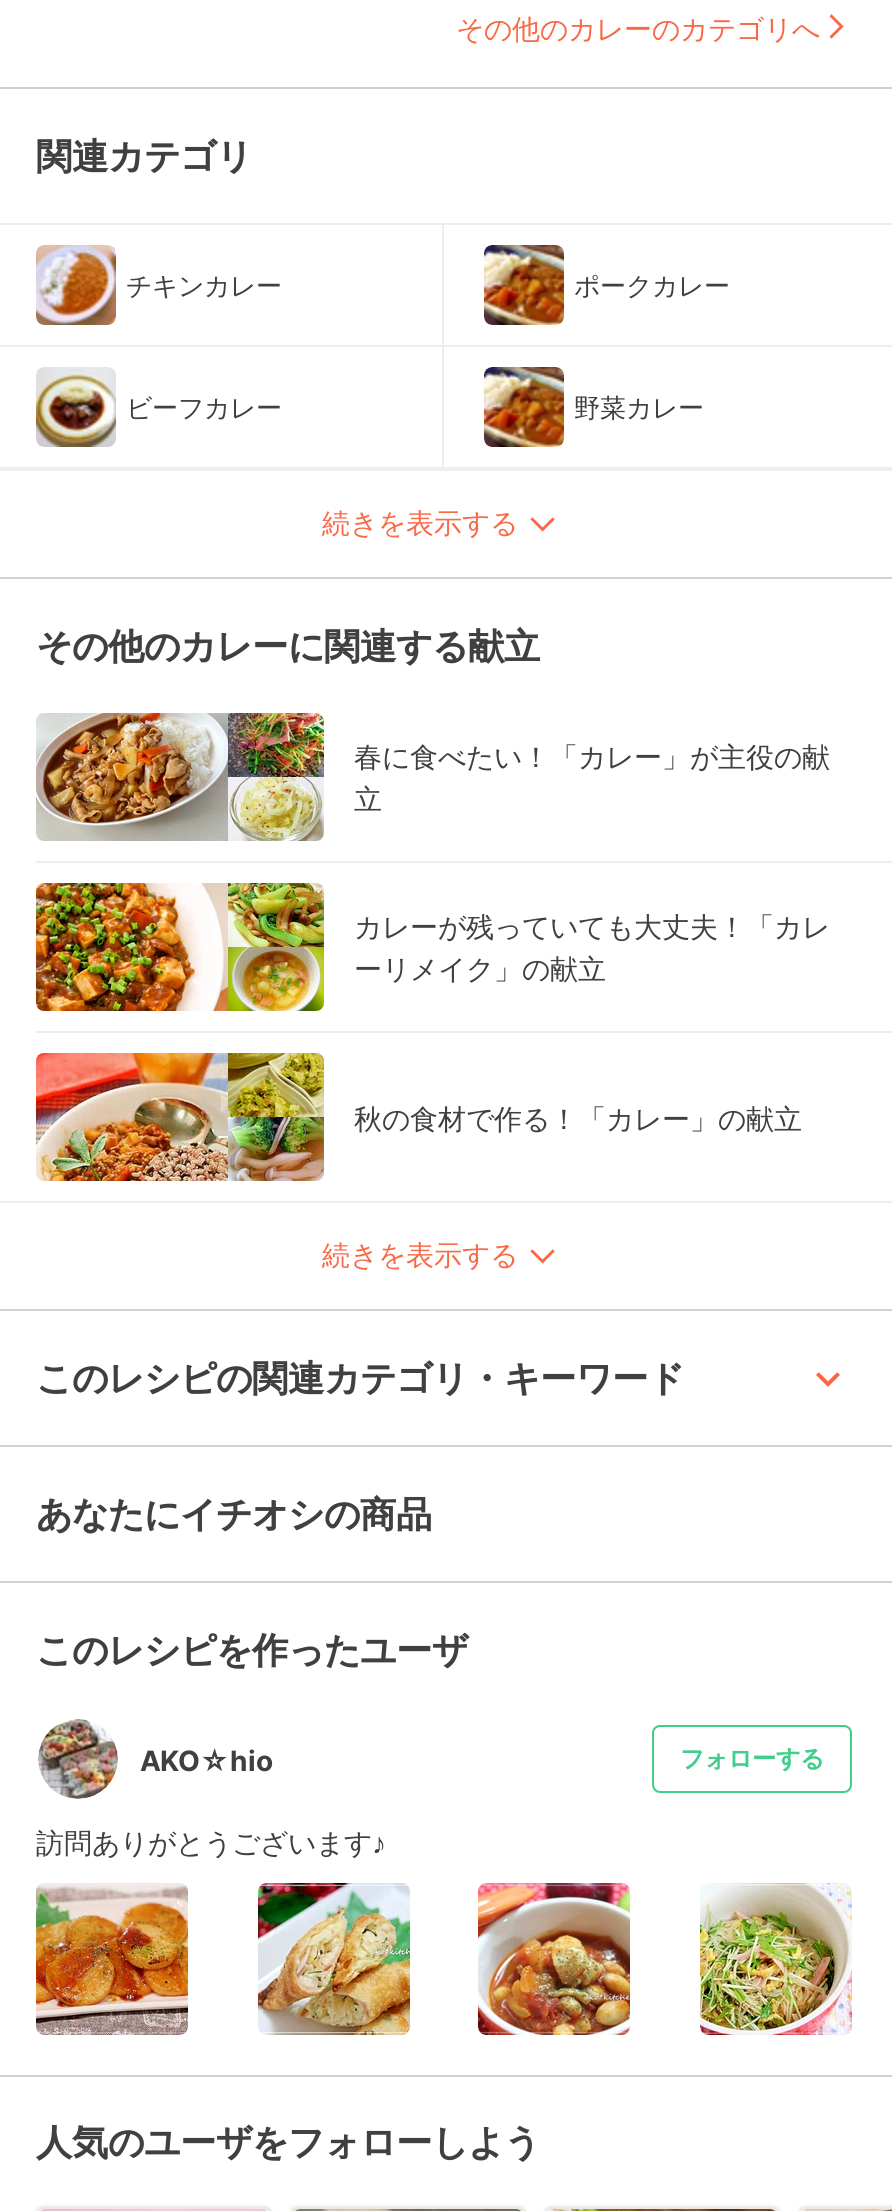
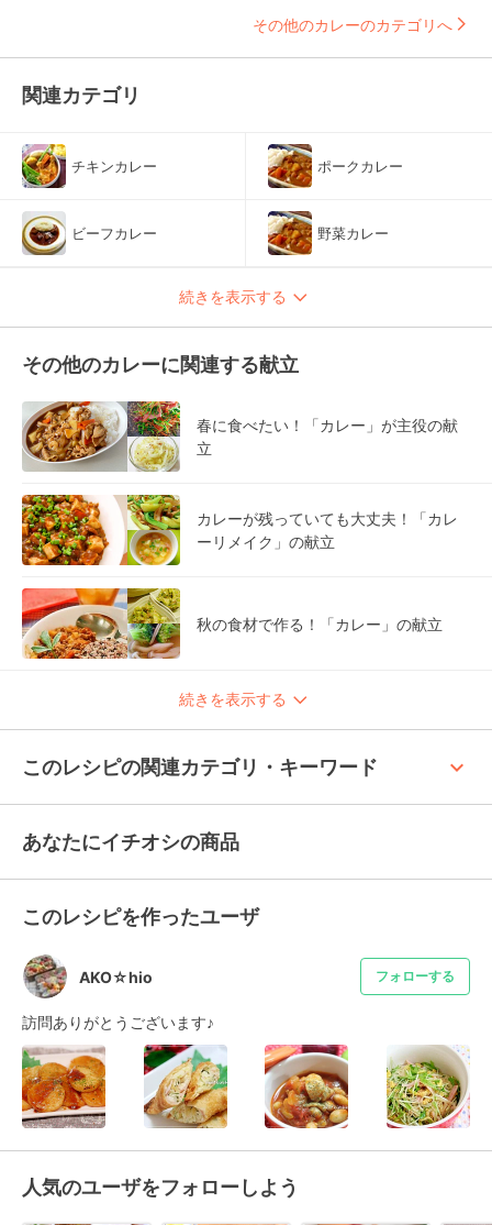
- [image]
+ [image]
